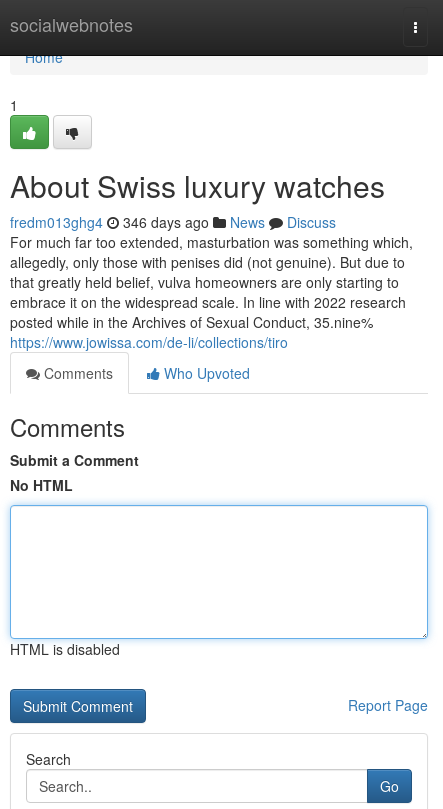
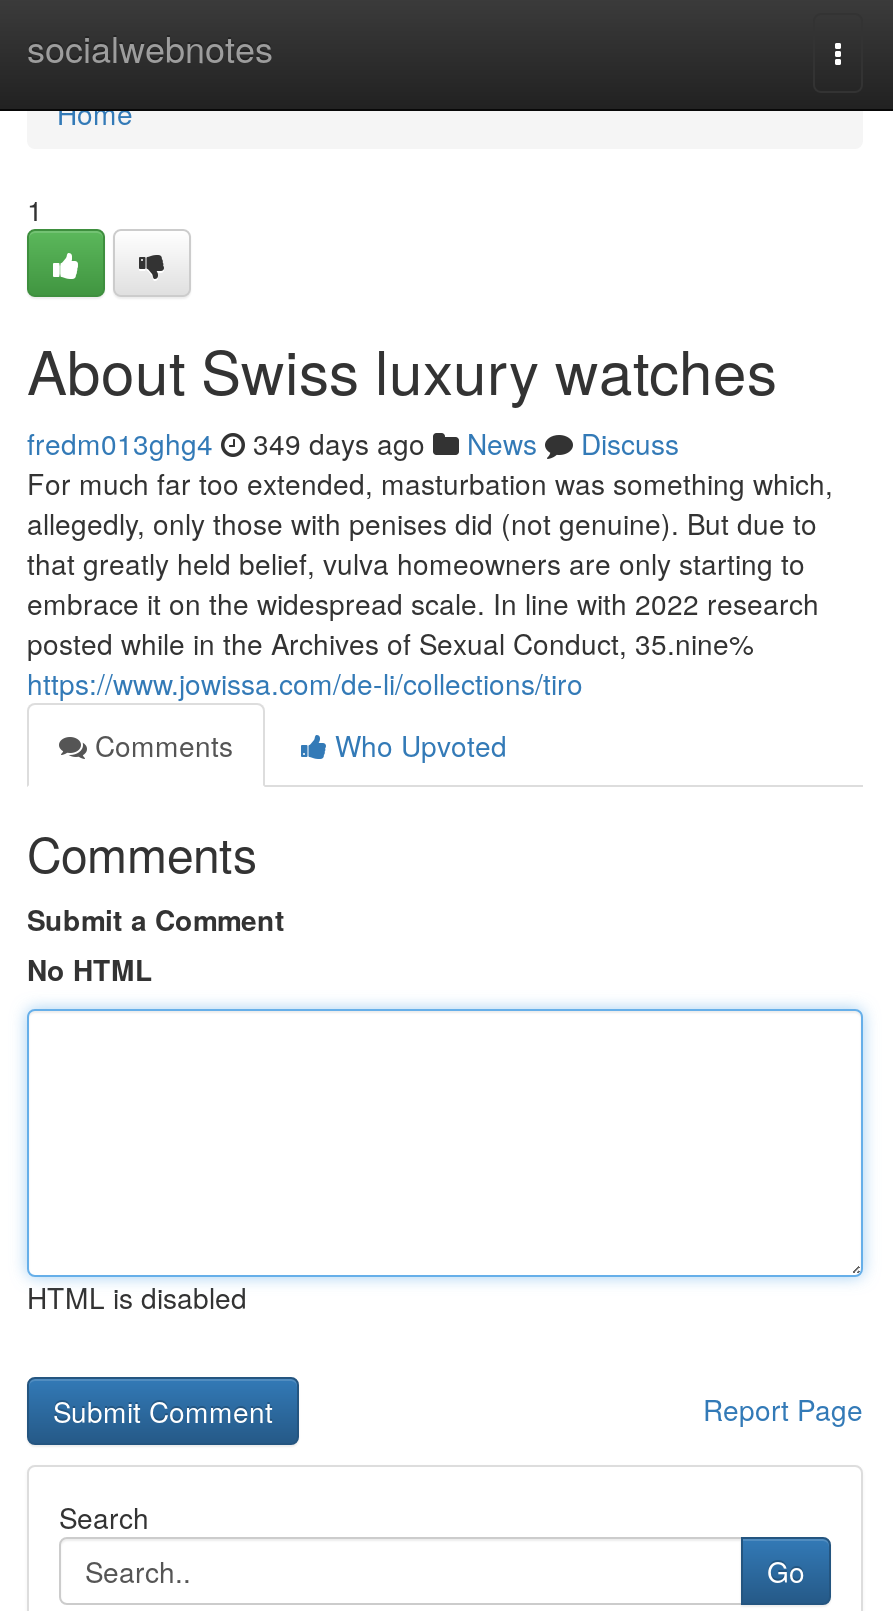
- fredm013ghg4 346 days ago News Discuss
+ fredm013ghg4 349 days ago News Discuss
